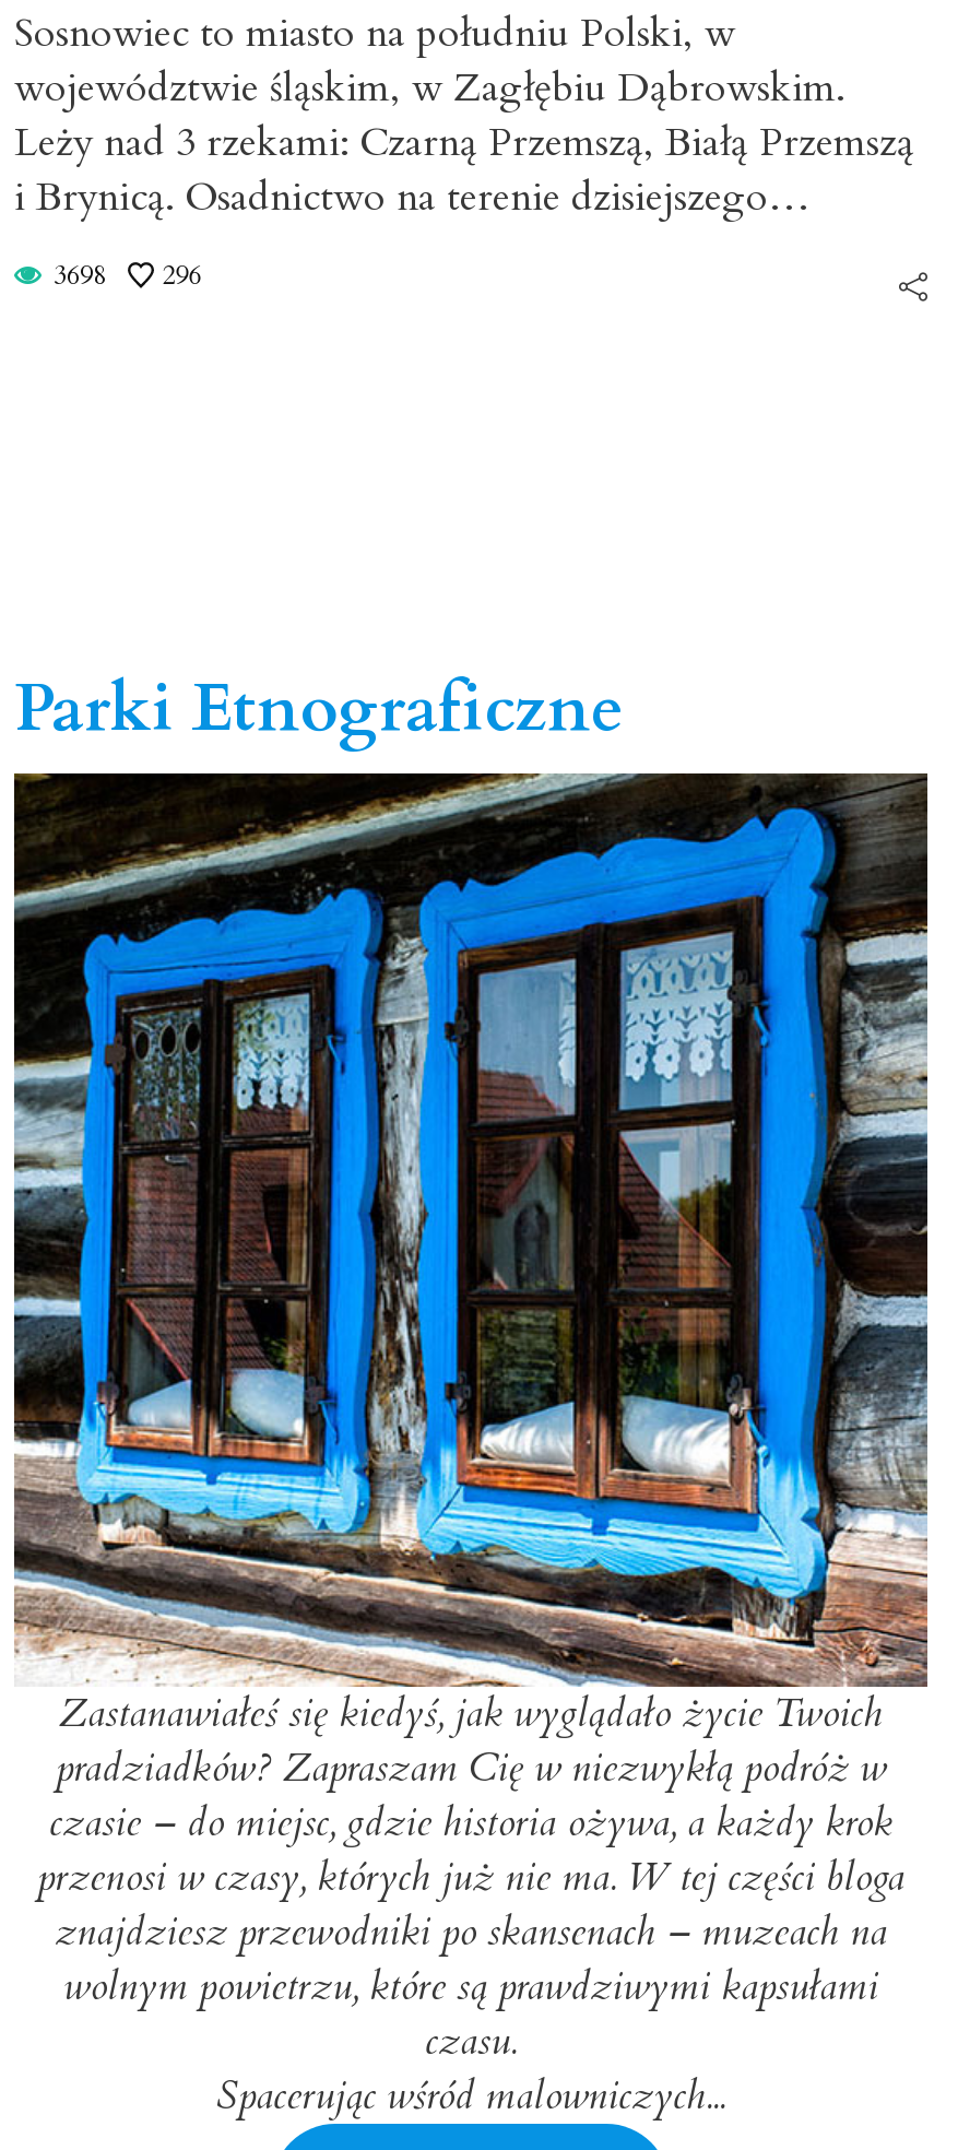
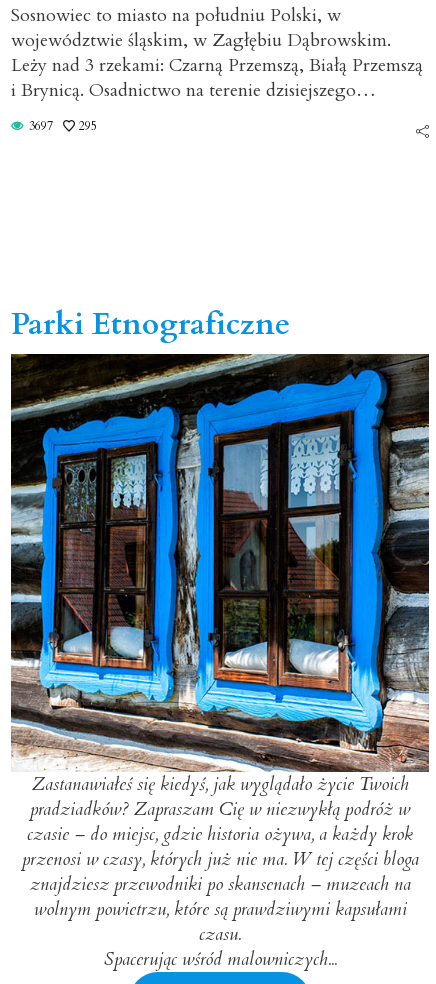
- 3698
+ 3697

- 296
+ 295
